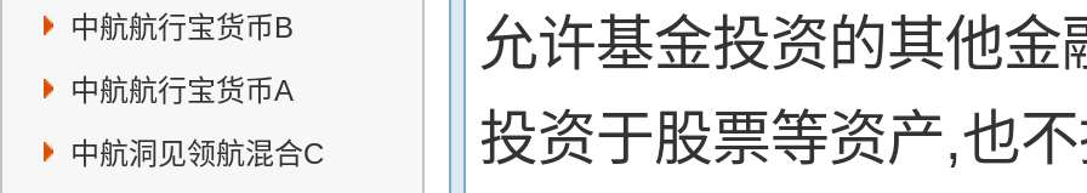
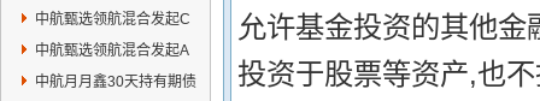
- 中航航行宝货币B
+ 中航甄选领航混合发起C

- 中航航行宝货币A
+ 中航甄选领航混合发起A

- 中航洞见领航混合C
+ 中航月月鑫30天持有期债
